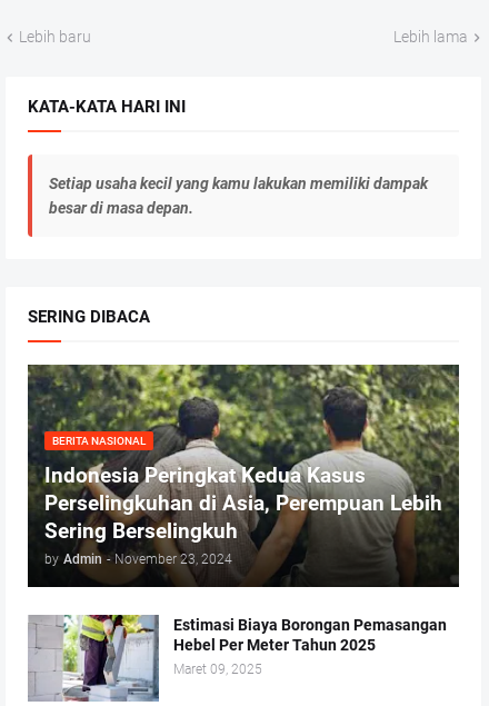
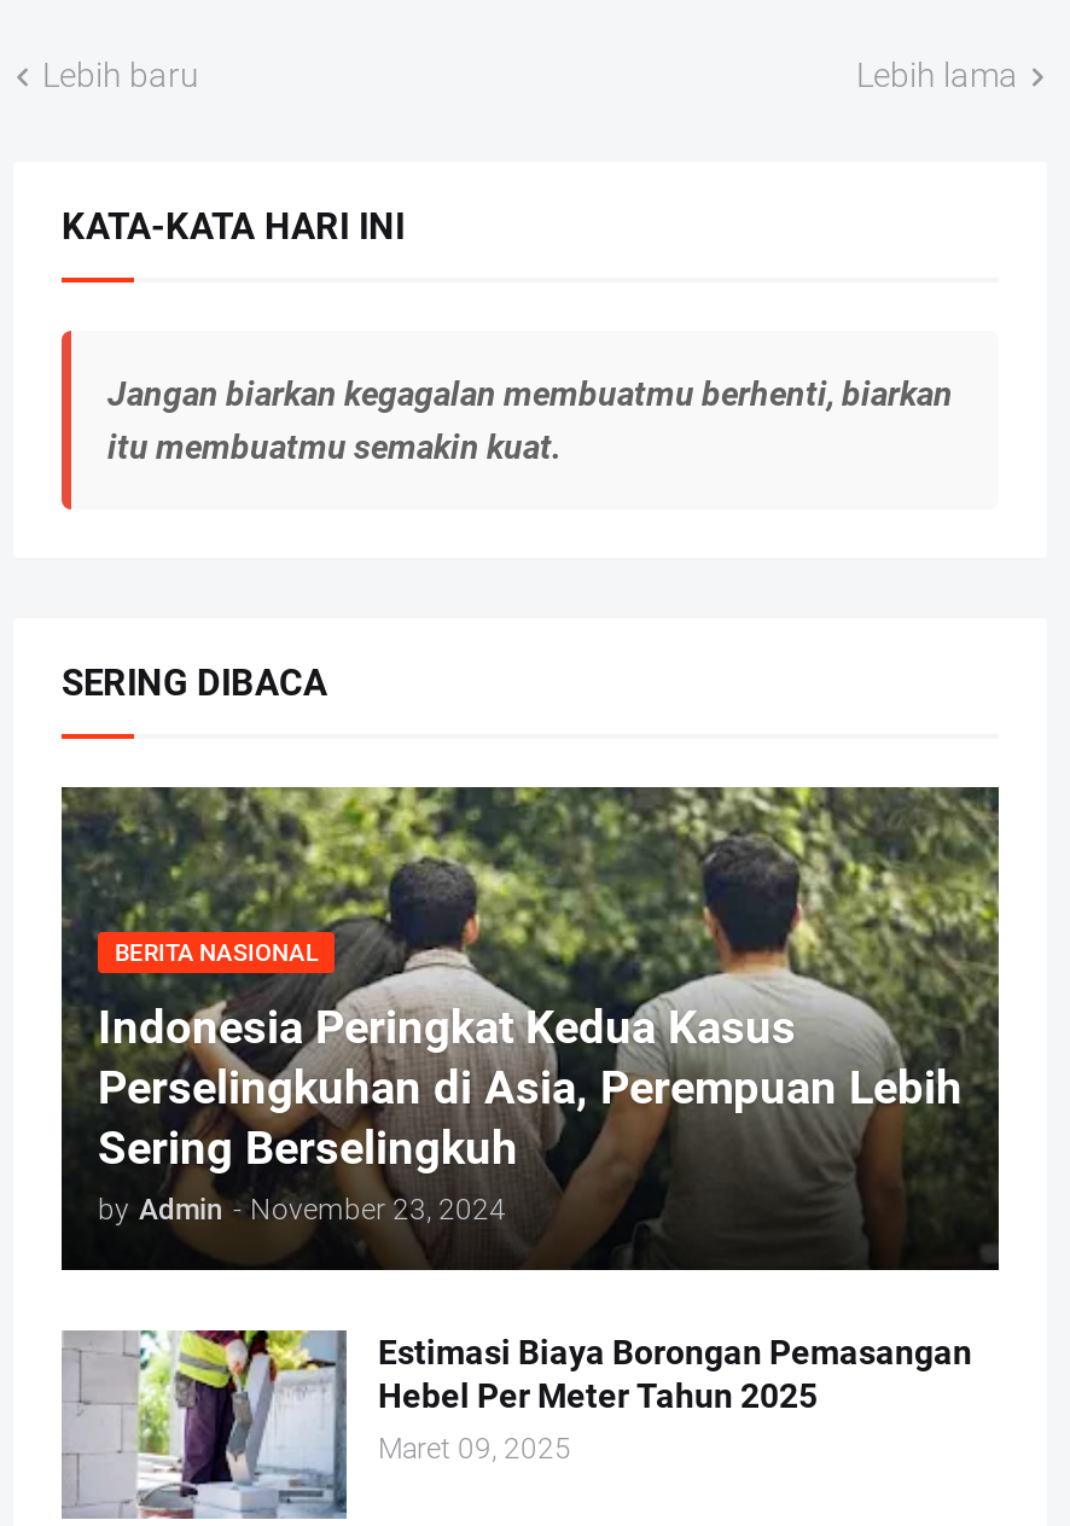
- Setiap usaha kecil yang kamu lakukan memiliki dampak
- besar di masa depan.
+ Jangan biarkan kegagalan membuatmu berhenti, biarkan
+ itu membuatmu semakin kuat.
